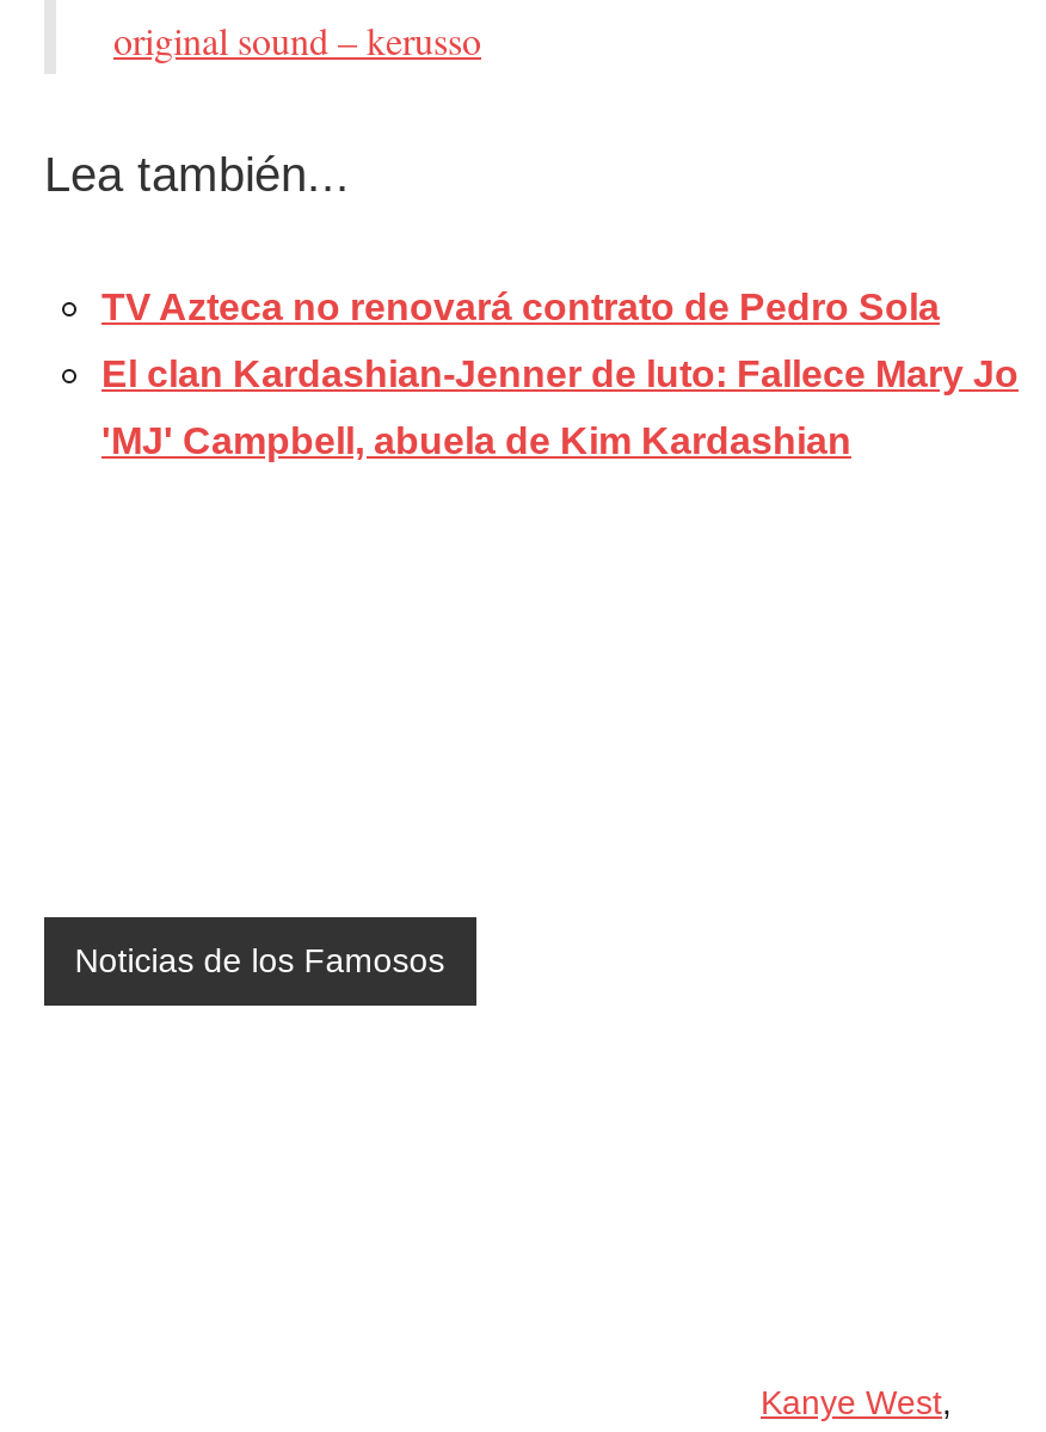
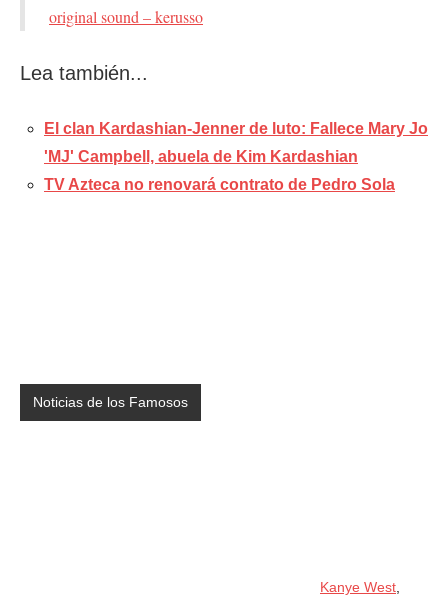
moved down: TV Azteca no renovará contrato de Pedro Sola

moved up: El clan Kardashian-Jenner de luto: Fallece Mary Jo | 'MJ' Campbell, abuela de Kim Kardashian
